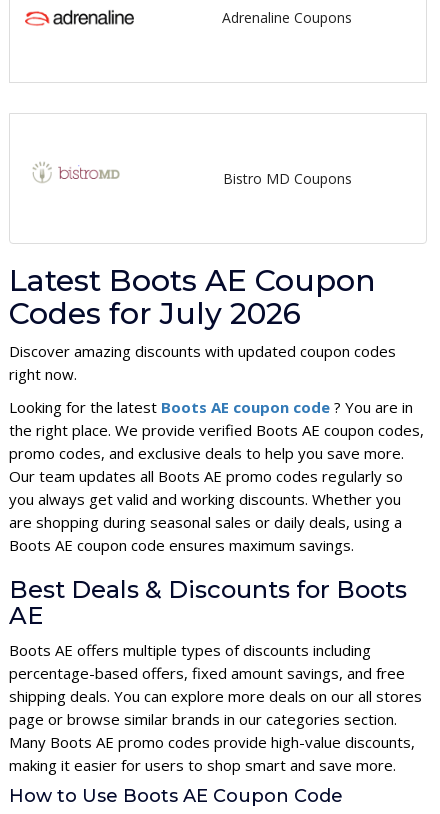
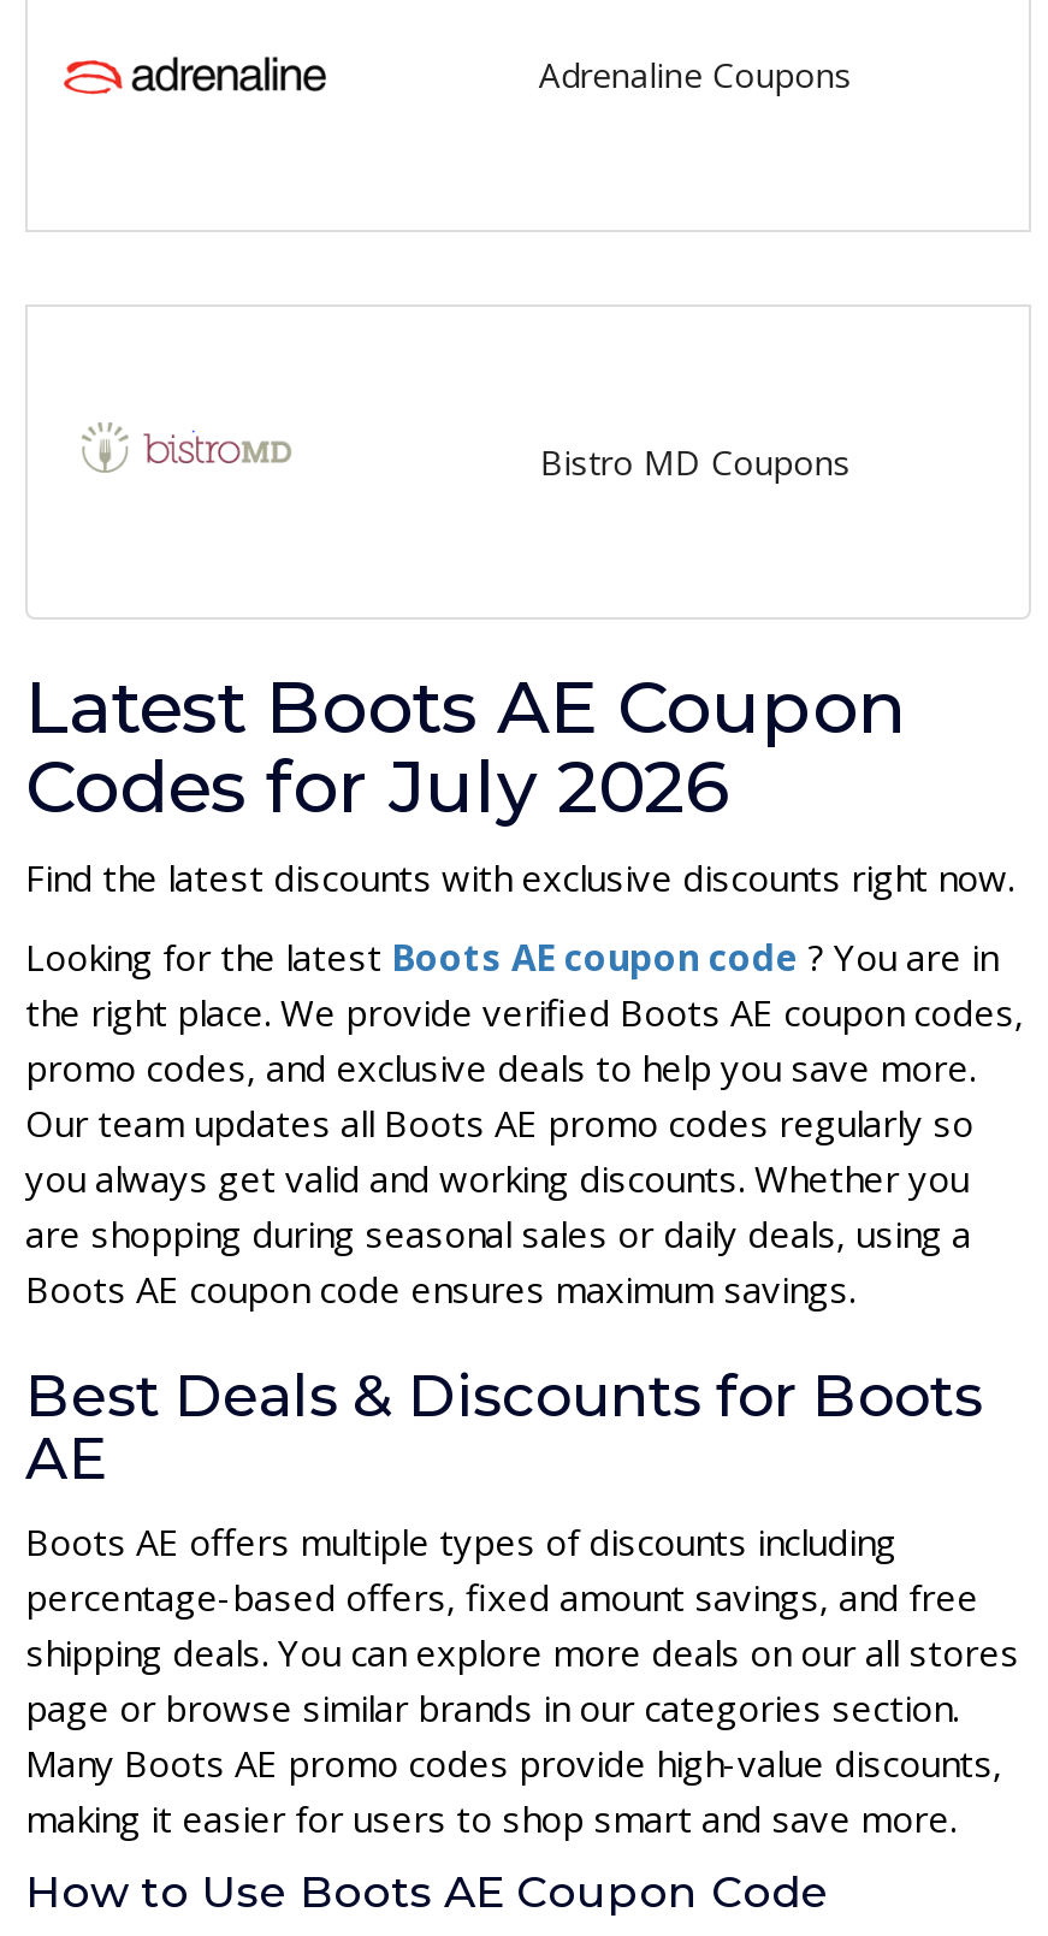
- Discover amazing discounts with updated coupon codes
- right now.
+ Find the latest discounts with exclusive discounts right now.
